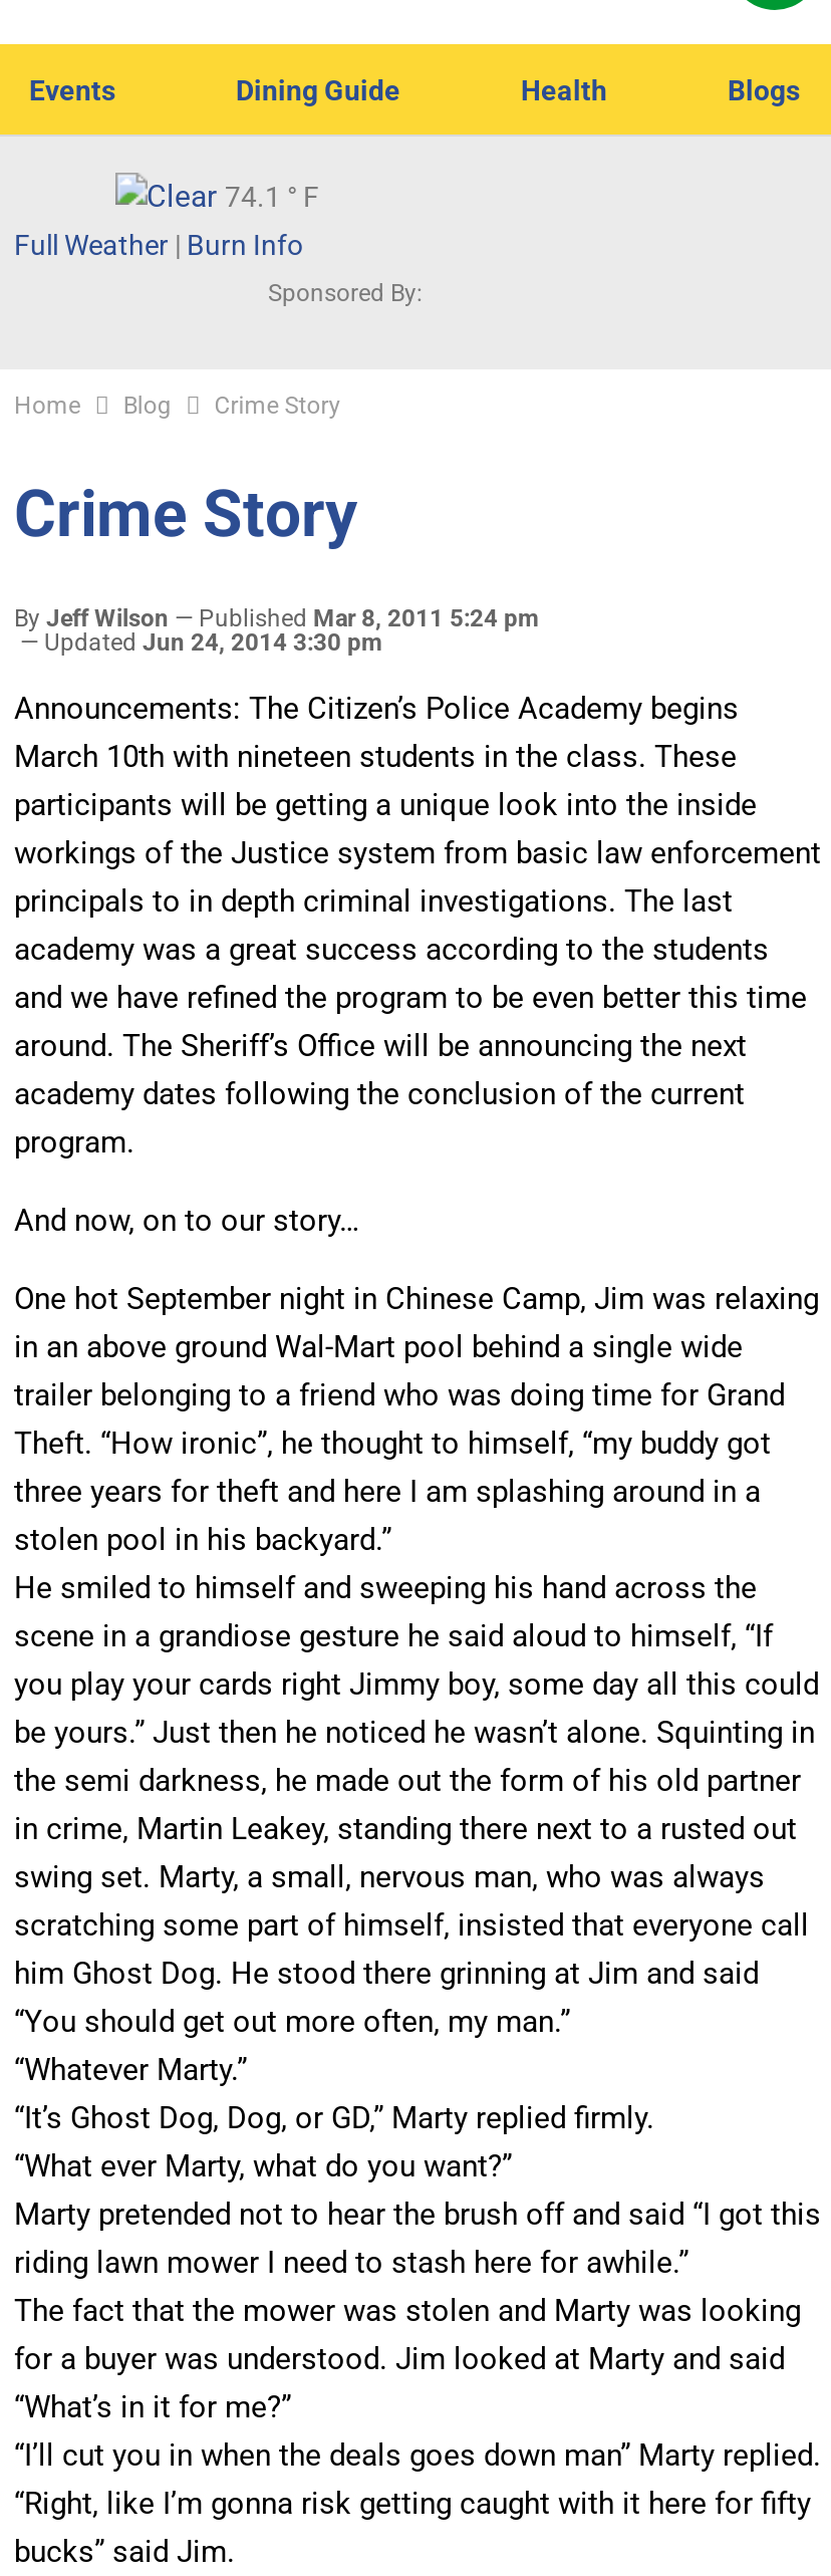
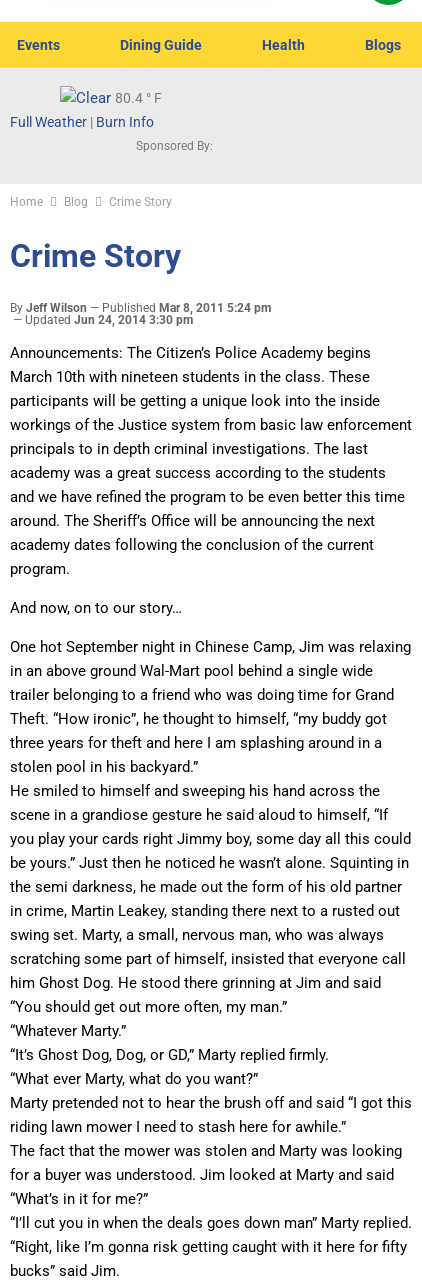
- 74.1 ° F
+ 80.4 ° F
